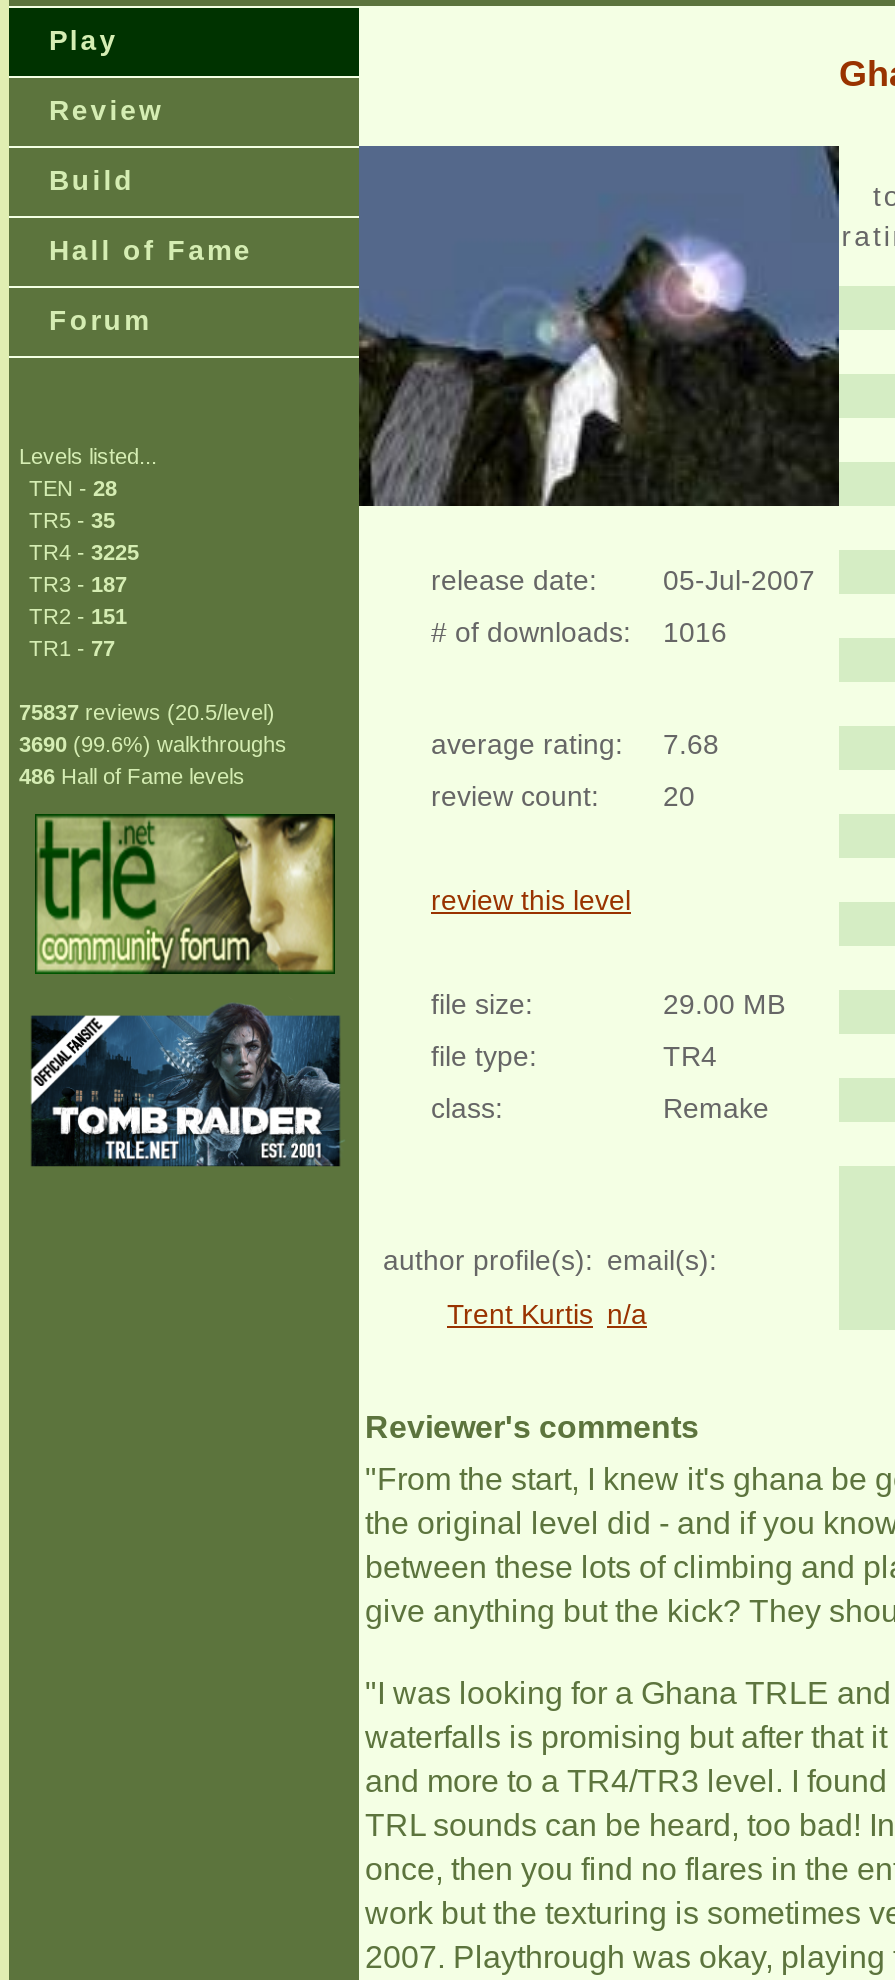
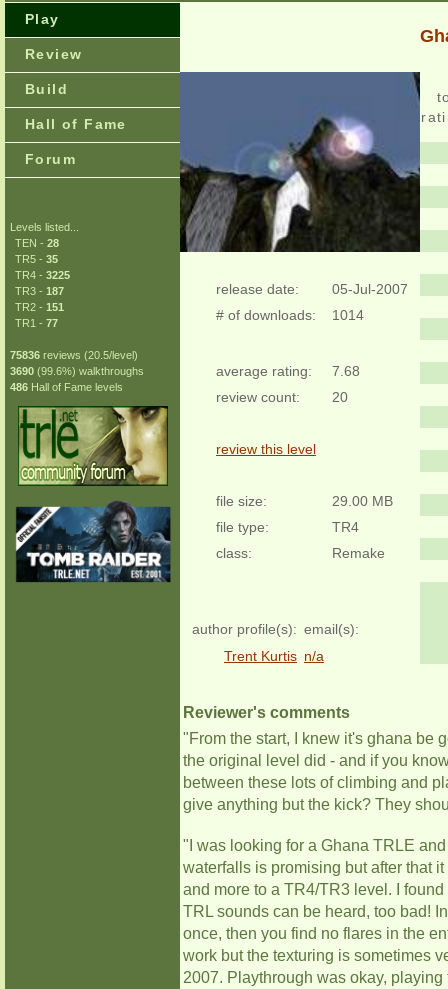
- # of downloads: 1016
+ # of downloads: 1014

- 75837 reviews (20.5/level)
+ 75836 reviews (20.5/level)
